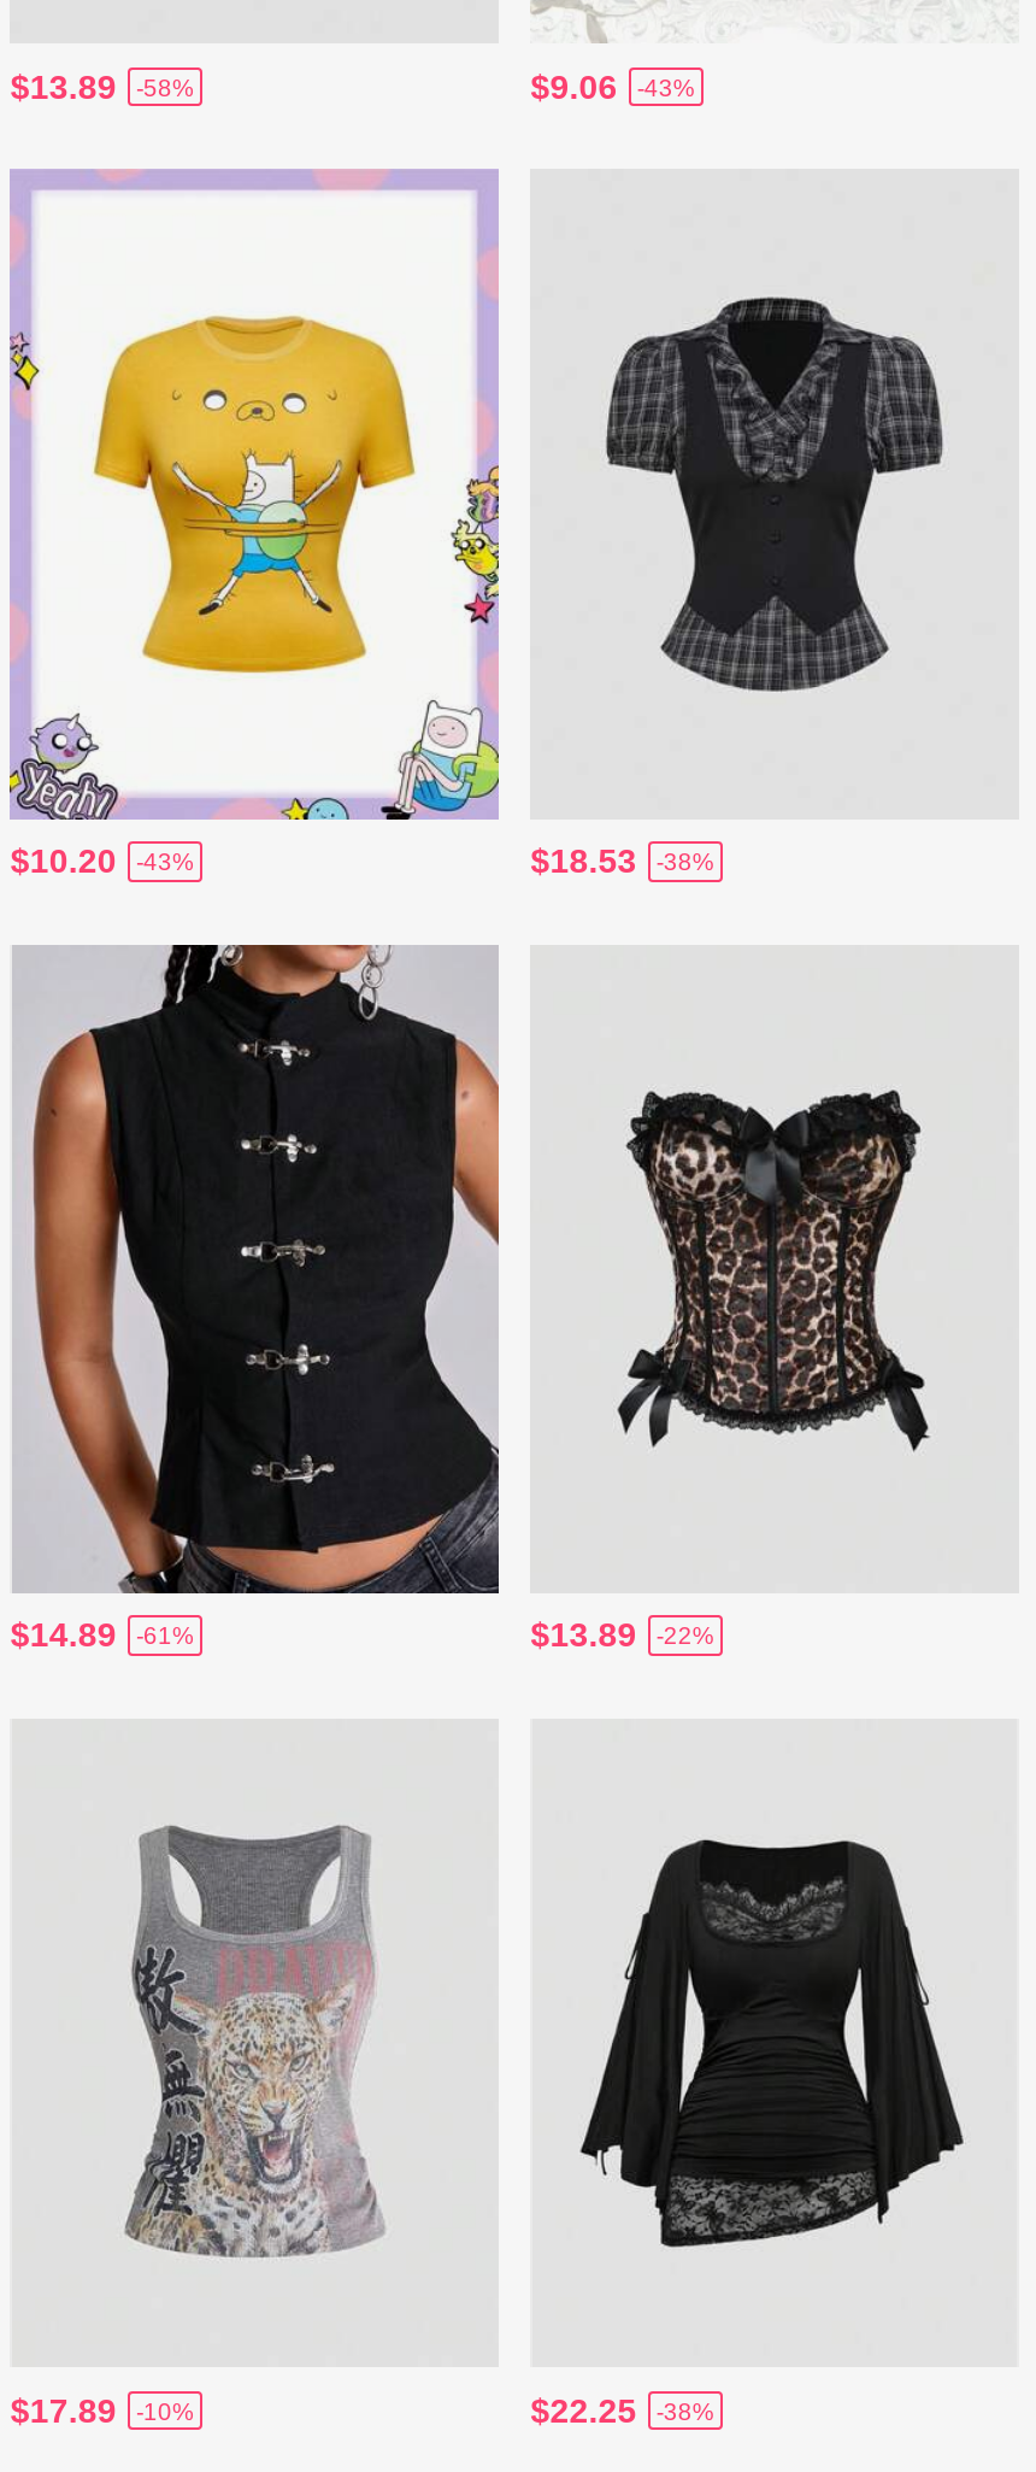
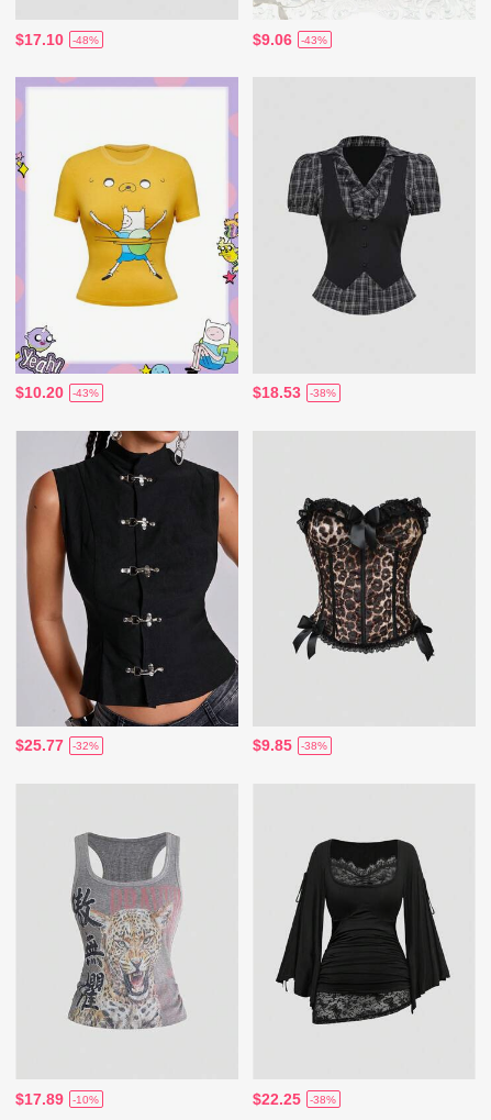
- $13.89
+ $17.10

- -58%
+ -48%

- $14.89
+ $25.77

- -61%
+ -32%

- $13.89
+ $9.85

- -22%
+ -38%
